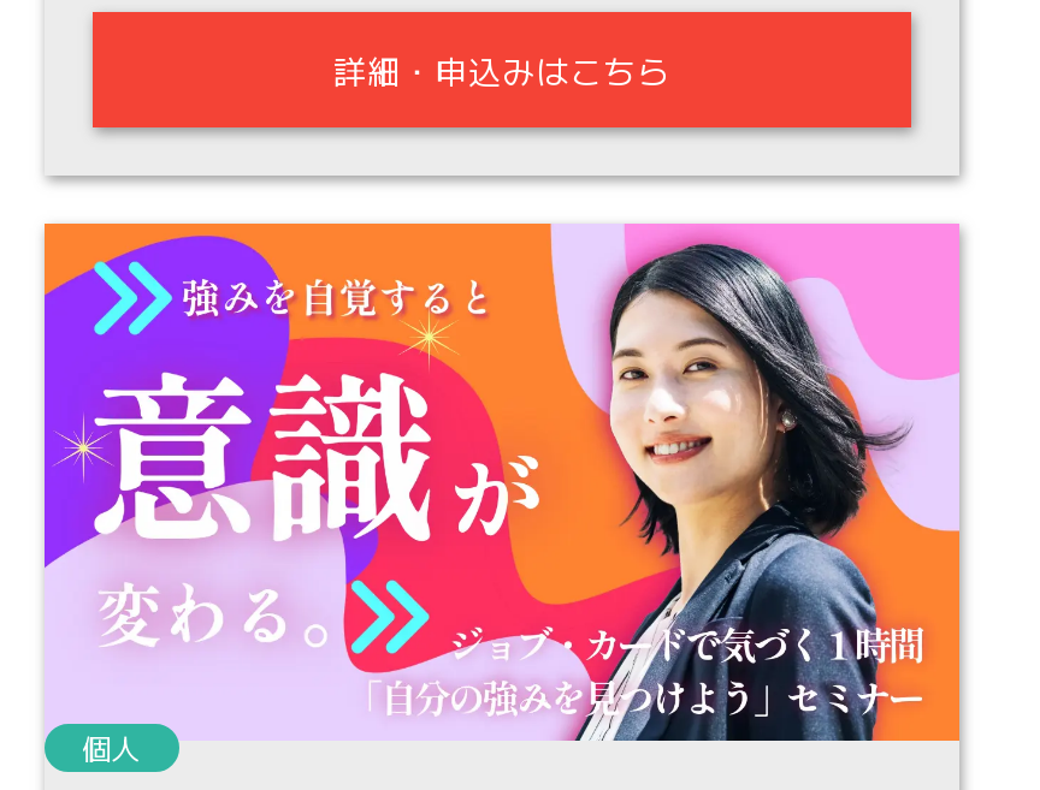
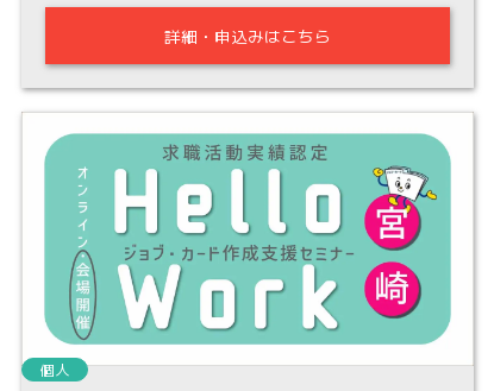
- [image]
+ [image]
